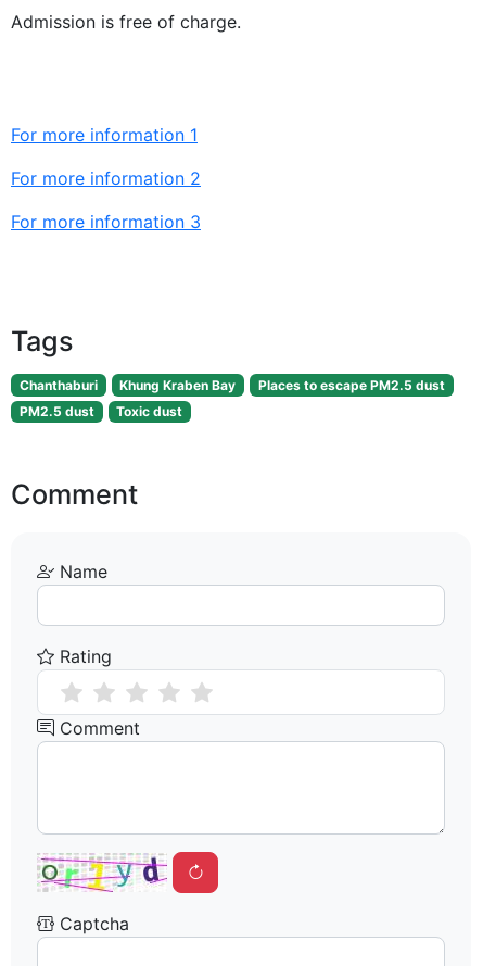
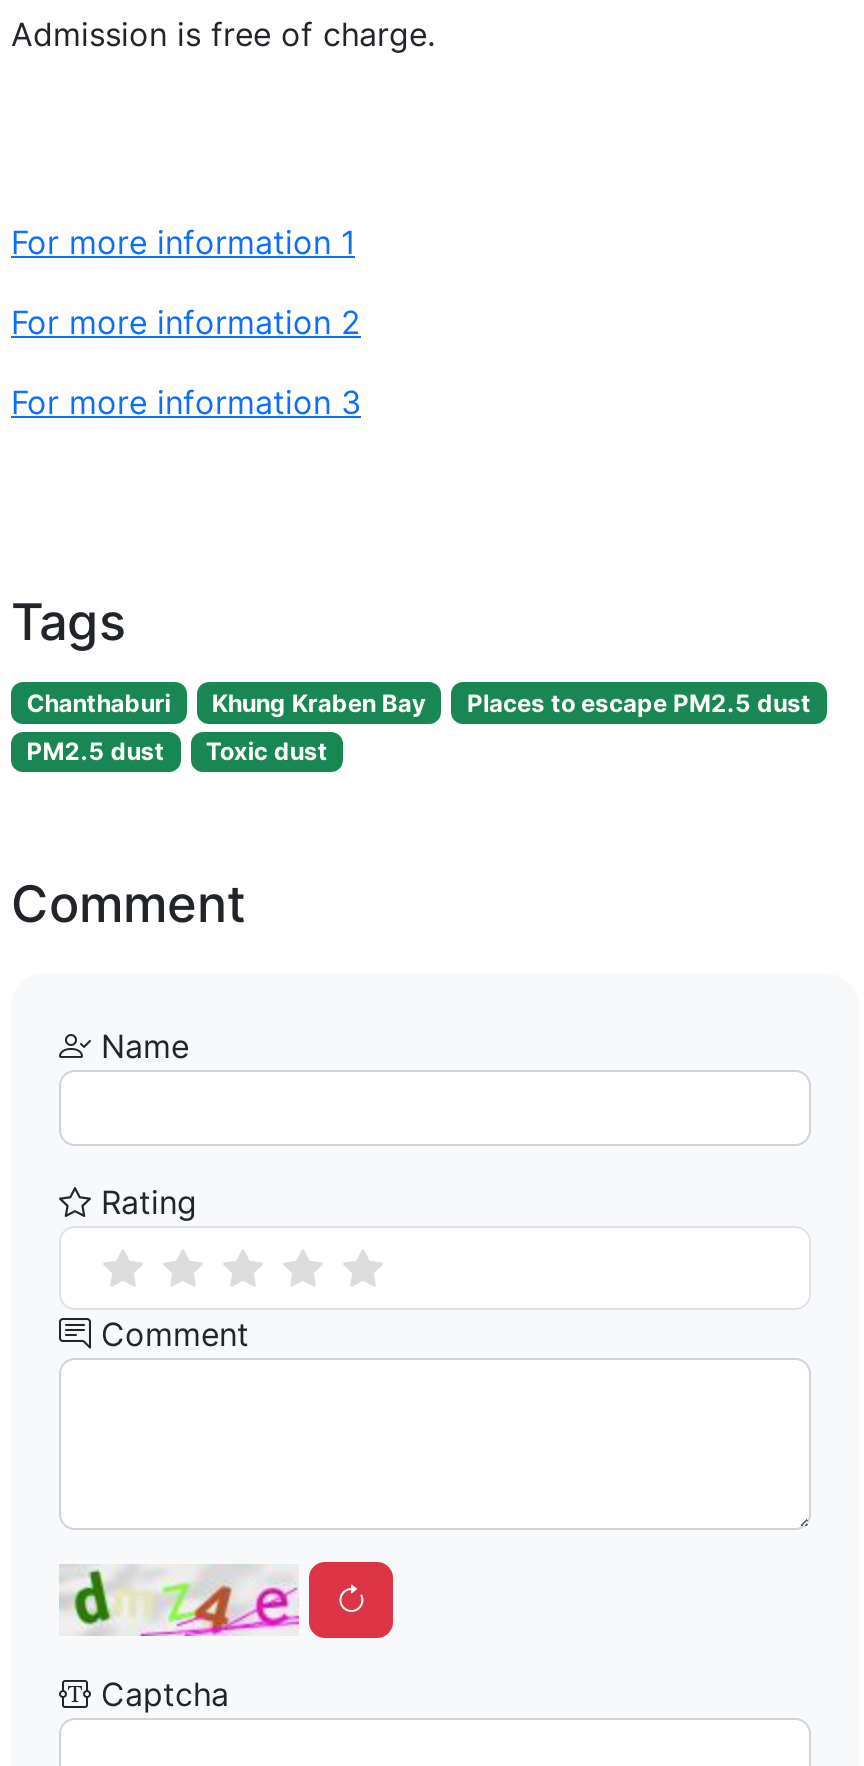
- [image]
+ [image]
